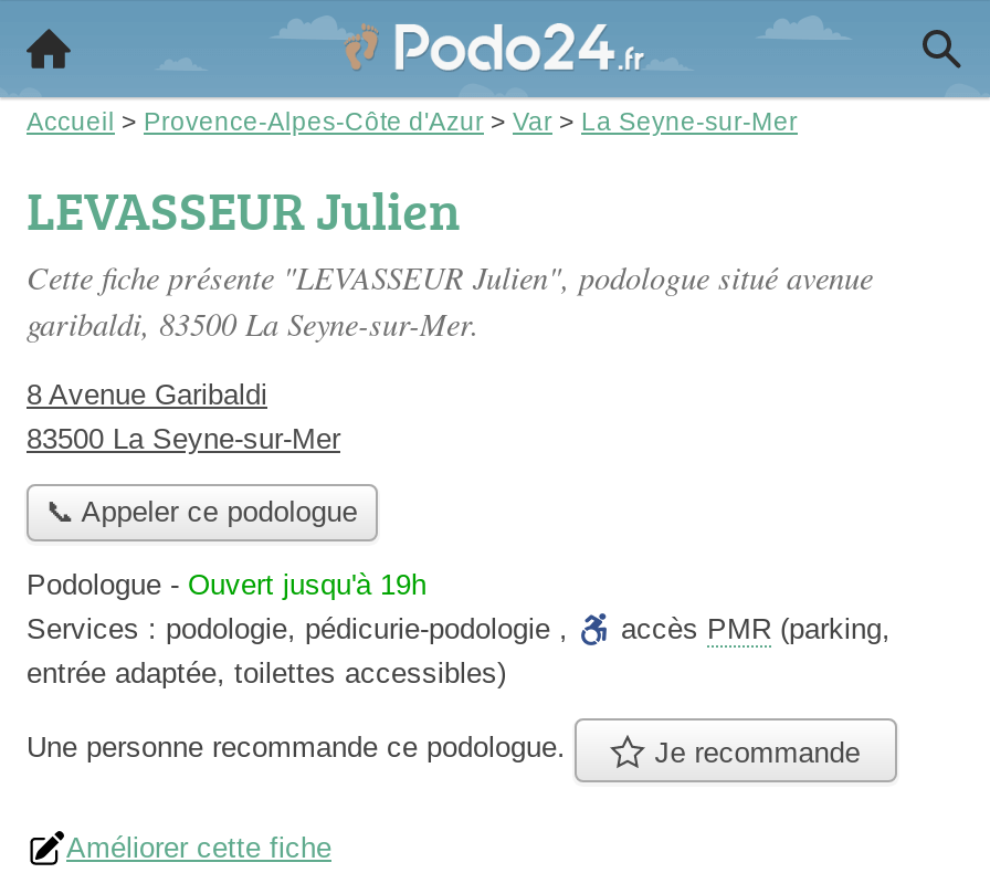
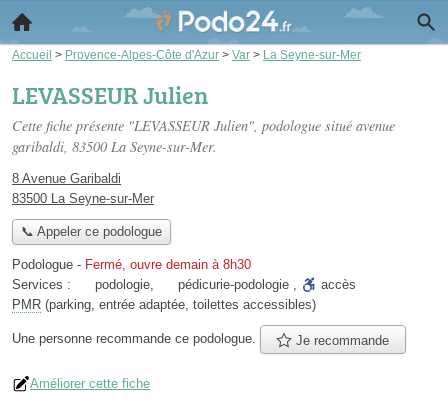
- Podologue - Ouvert jusqu'à 19h
- Services : podologie, pédicurie-podologie ,
- accès PMR (parking,
- entrée adaptée, toilettes accessibles)
+ Podologue - Fermé, ouvre demain à 8h30
+ Services :
+ podologie,
+ pédicurie-podologie ,
+ accès
+ PMR (parking, entrée adaptée, toilettes accessibles)
